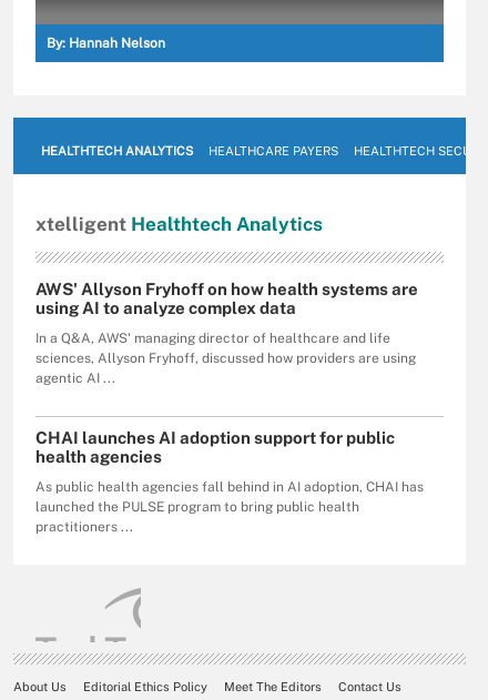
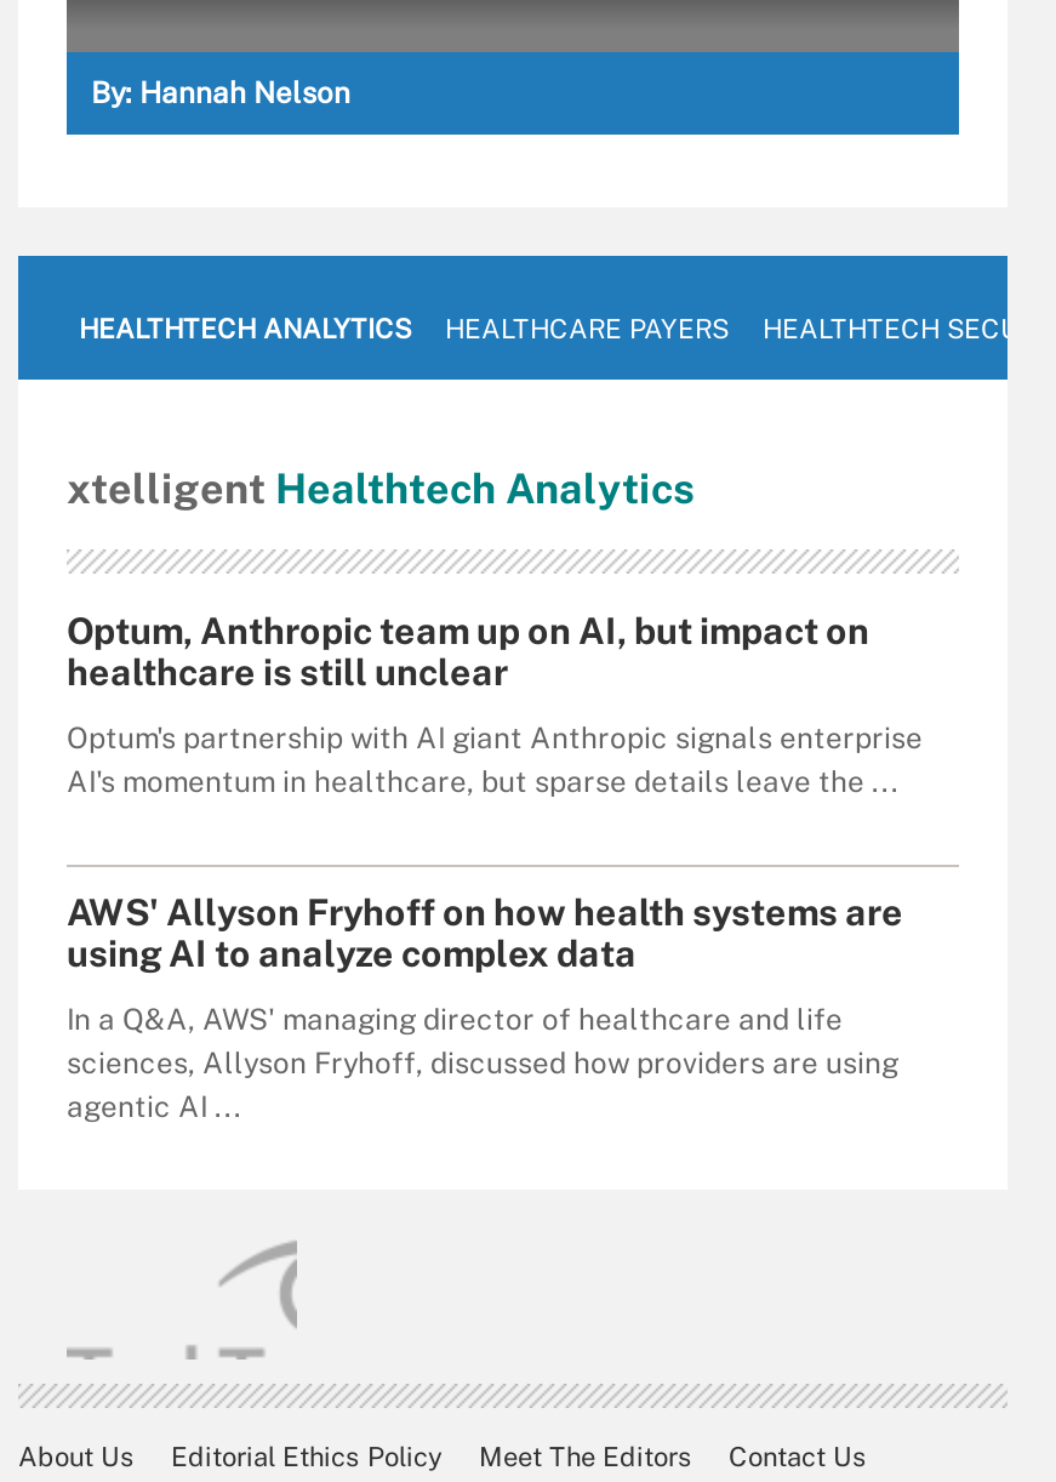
+ Optum, Anthropic team up on AI, but impact on
+ healthcare is still unclear
+ Optum's partnership with AI giant Anthropic signals enterprise
+ AI's momentum in healthcare, but sparse details leave the ...

moved down: AWS' Allyson Fryhoff on how health systems are | using AI to analyze complex data | In a Q&A, AWS' managing director of healthcare and life | sciences, Allyson Fryhoff, discussed how providers are using | agentic AI ...

- CHAI launches AI adoption support for public
- health agencies
- As public health agencies fall behind in AI adoption, CHAI has
- launched the PULSE program to bring public health
- practitioners ...
